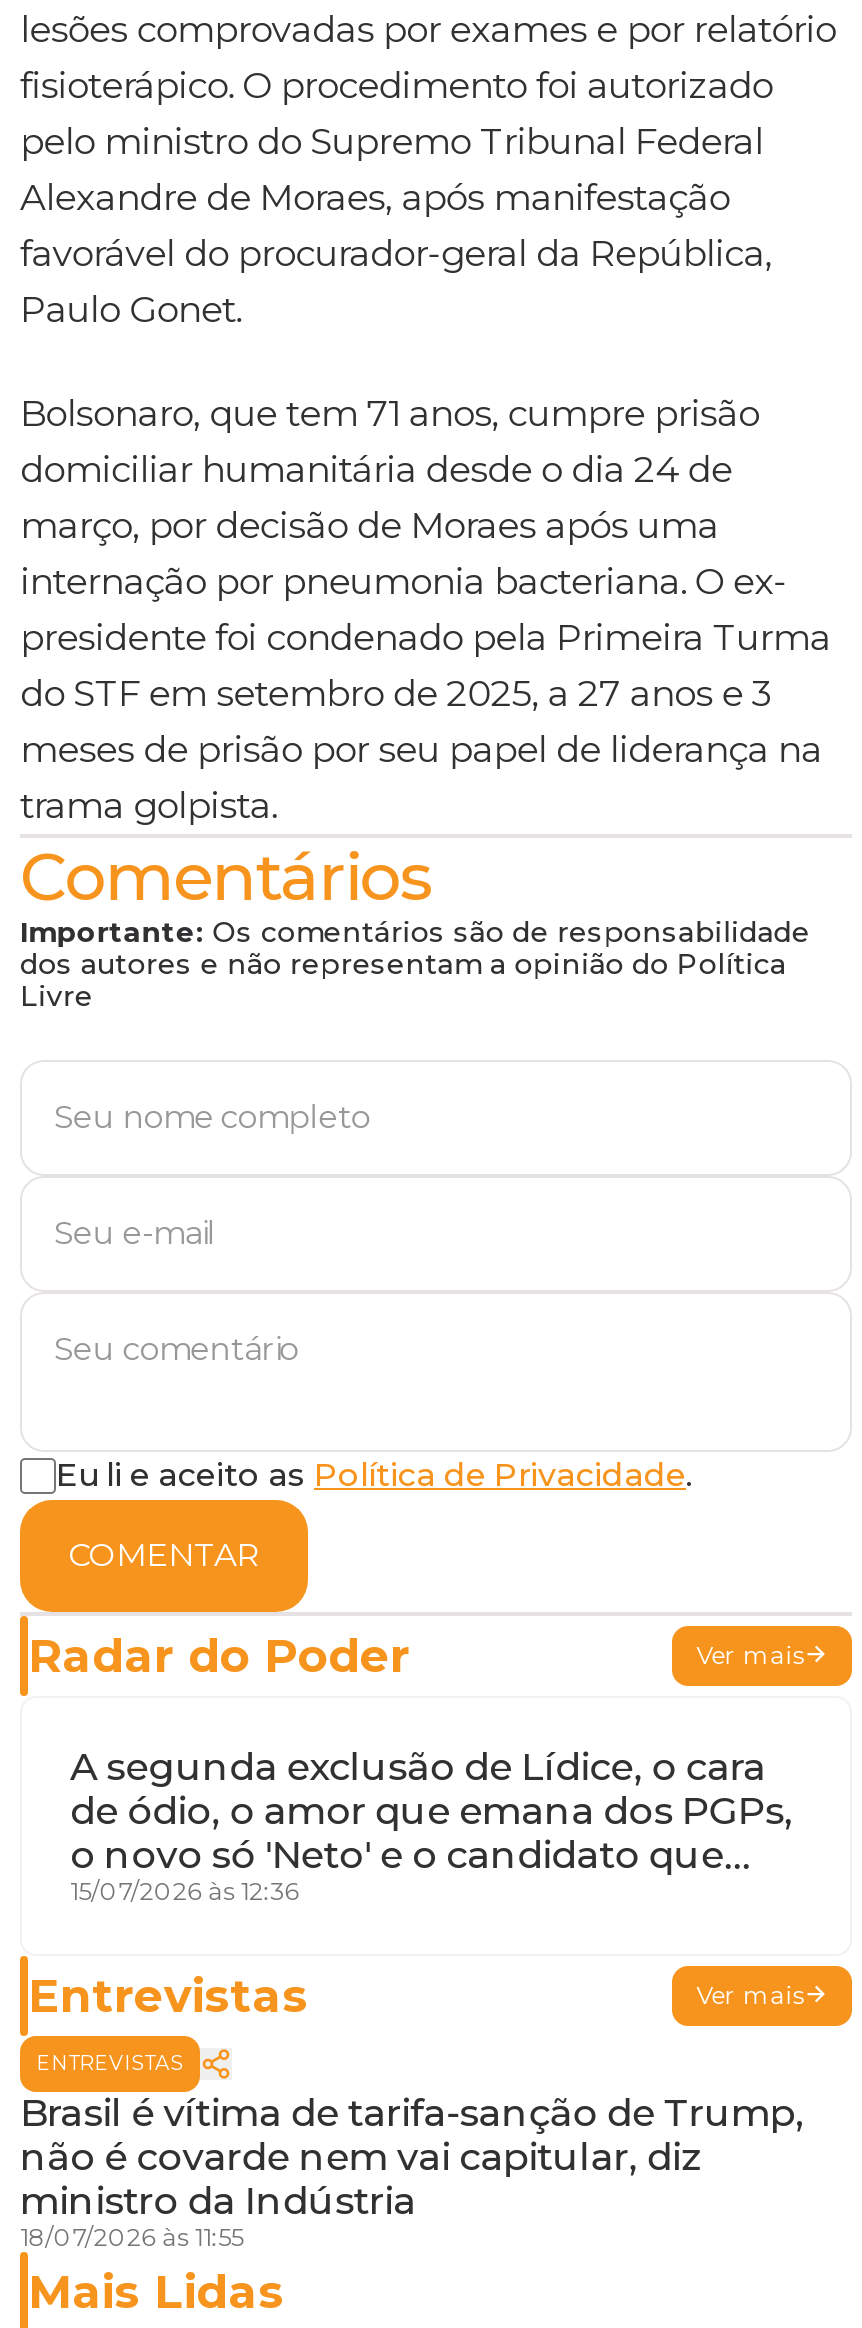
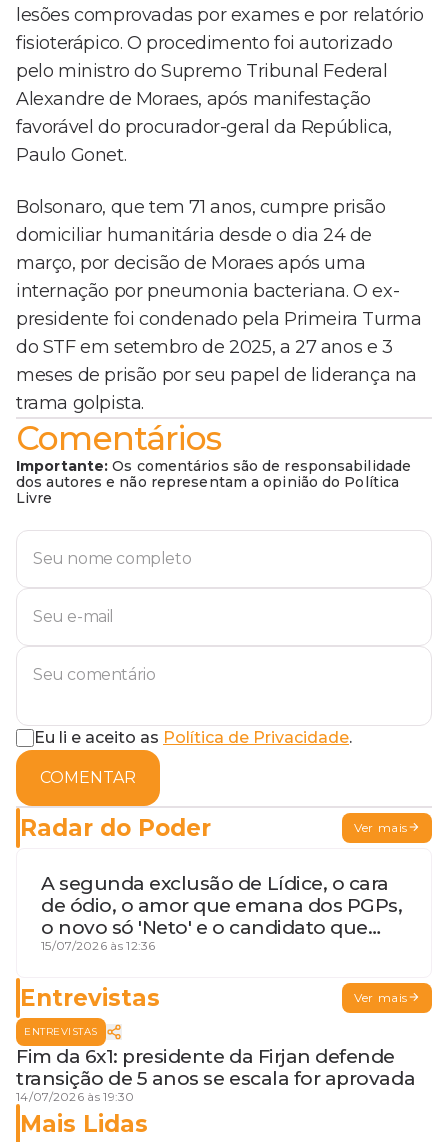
- Brasil é vítima de tarifa-sanção de Trump,
- não é covarde nem vai capitular, diz
- ministro da Indústria
- 18/07/2026 às 11:55
+ Fim da 6x1: presidente da Firjan defende
+ transição de 5 anos se escala for aprovada
+ 14/07/2026 às 19:30
